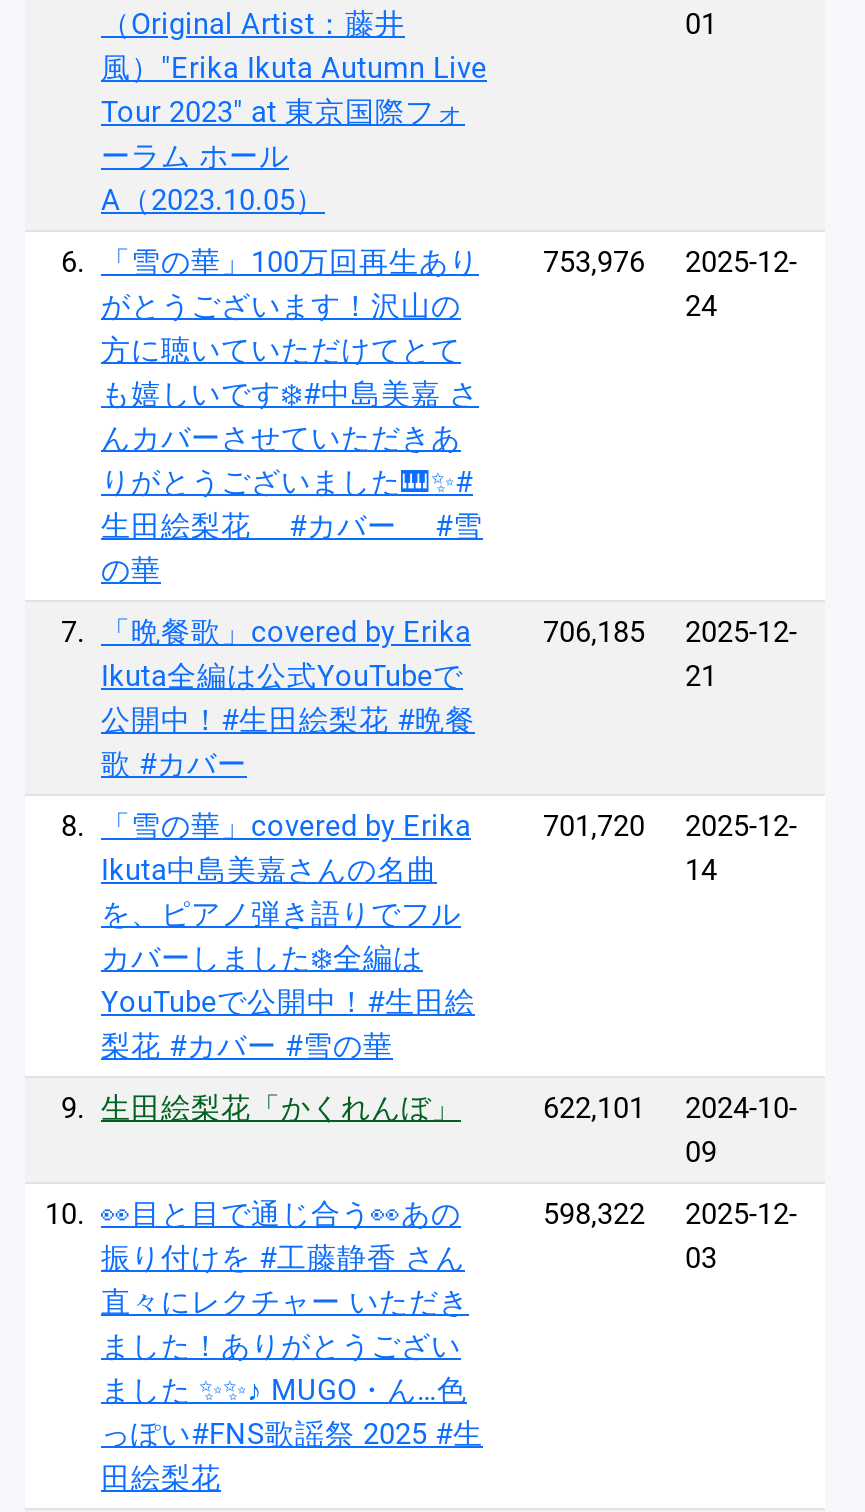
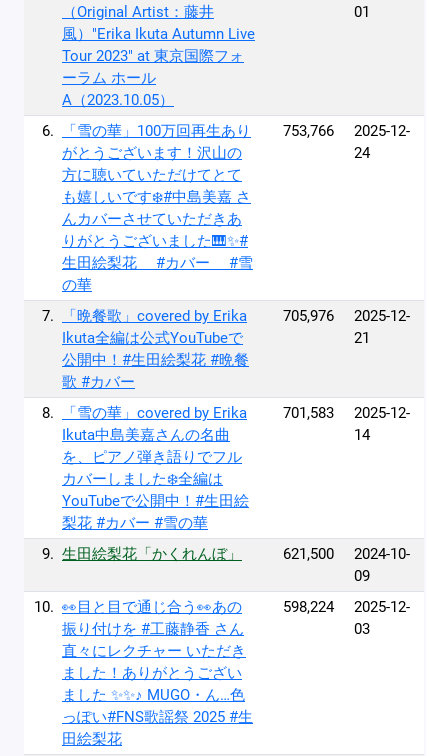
- 6. 「雪の華」100万回再生あり 753,976 2025-12-
+ 6. 「雪の華」100万回再生あり 753,766 2025-12-

- 7. 「晩餐歌」covered by Erika 706,185 2025-12-
+ 7. 「晩餐歌」covered by Erika 705,976 2025-12-

- 8. 「雪の華」covered by Erika 701,720 2025-12-
+ 8. 「雪の華」covered by Erika 701,583 2025-12-

- 622,101 2024-10-
+ 621,500 2024-10-

- 598,322 2025-12-
+ 598,224 2025-12-
